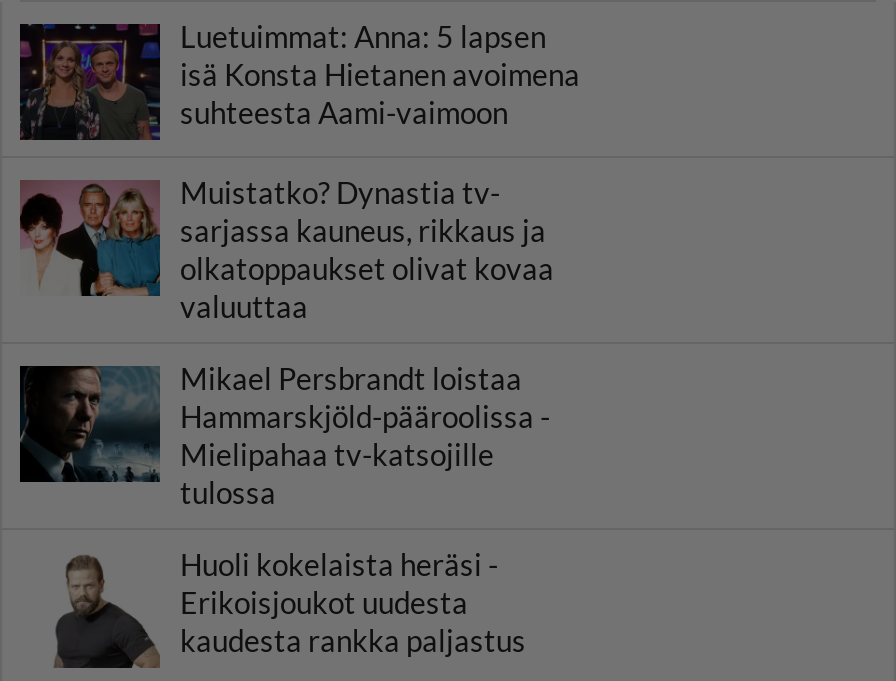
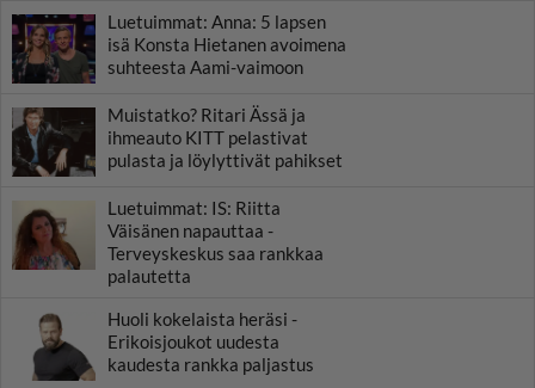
- [image]
- Muistatko? Dynastia tv-
- sarjassa kauneus, rikkaus ja
- olkatoppaukset olivat kovaa
- valuuttaa
+ [image]
+ Muistatko? Ritari Ässä ja
+ ihmeauto KITT pelastivat
+ pulasta ja löylyttivät pahikset

- [image]
- Mikael Persbrandt loistaa
- Hammarskjöld-pääroolissa -
- Mielipahaa tv-katsojille
- tulossa
+ [image]
+ Luetuimmat: IS: Riitta
+ Väisänen napauttaa -
+ Terveyskeskus saa rankkaa
+ palautetta
